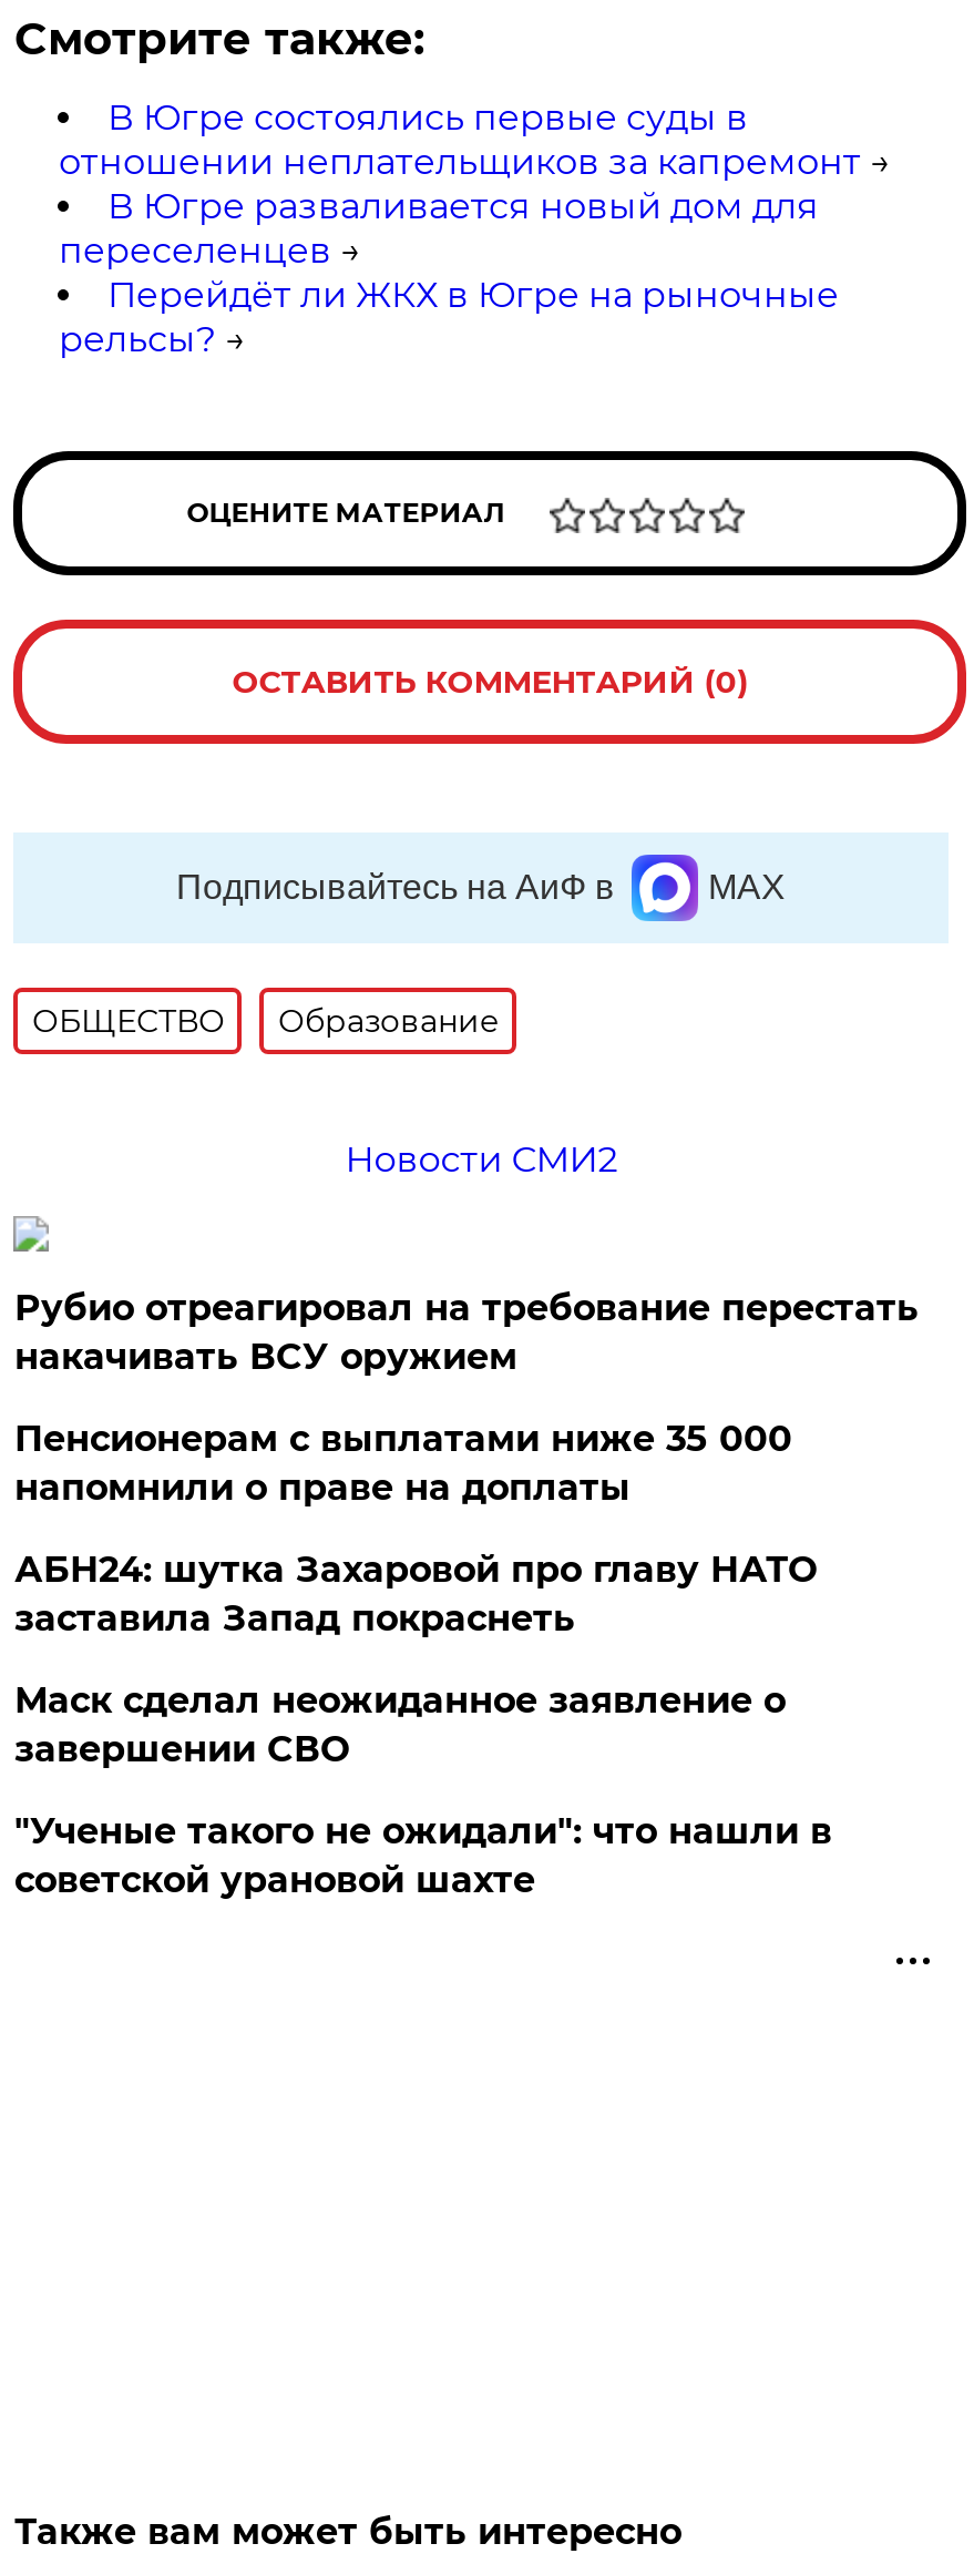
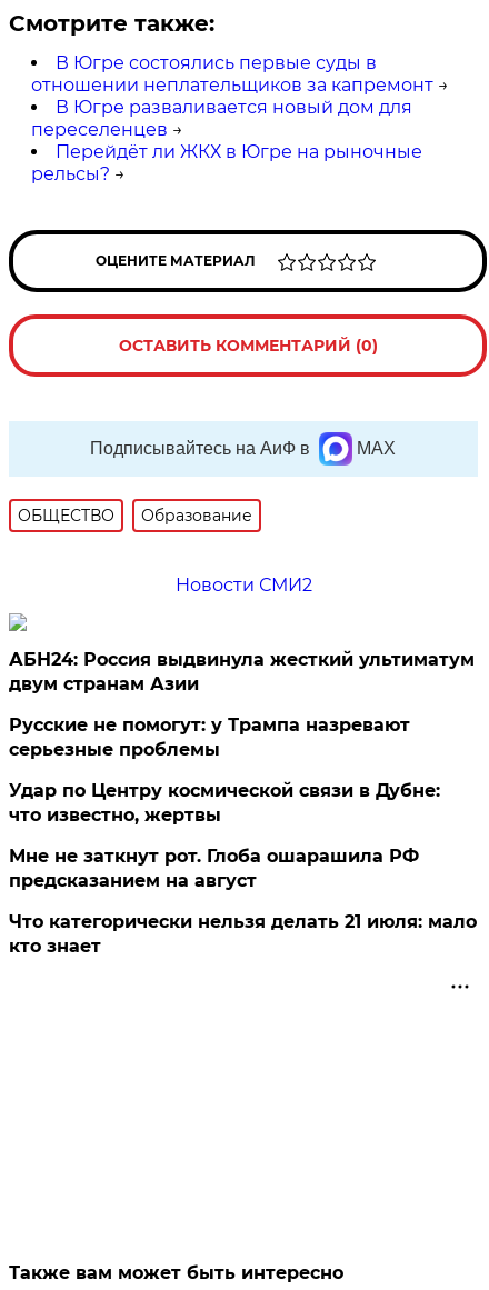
- Рубио отреагировал на требование перестать
- накачивать ВСУ оружием
+ АБН24: Россия выдвинула жесткий ультиматум
+ двум странам Азии

- Пенсионерам с выплатами ниже 35 000
- напомнили о праве на доплаты
+ Русские не помогут: у Трампа назревают
+ серьезные проблемы

- АБН24: шутка Захаровой про главу НАТО
- заставила Запад покраснеть
+ Удар по Центру космической связи в Дубне:
+ что известно, жертвы

- Маск сделал неожиданное заявление о
- завершении СВО
+ Мне не заткнут рот. Глоба ошарашила РФ
+ предсказанием на август

- "Ученые такого не ожидали": что нашли в
- советской урановой шахте
+ Что категорически нельзя делать 21 июля: мало
+ кто знает
